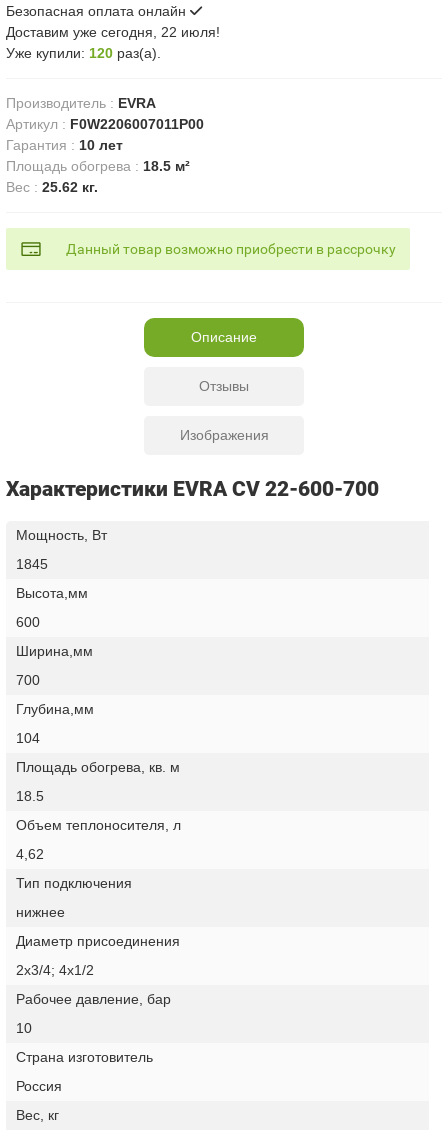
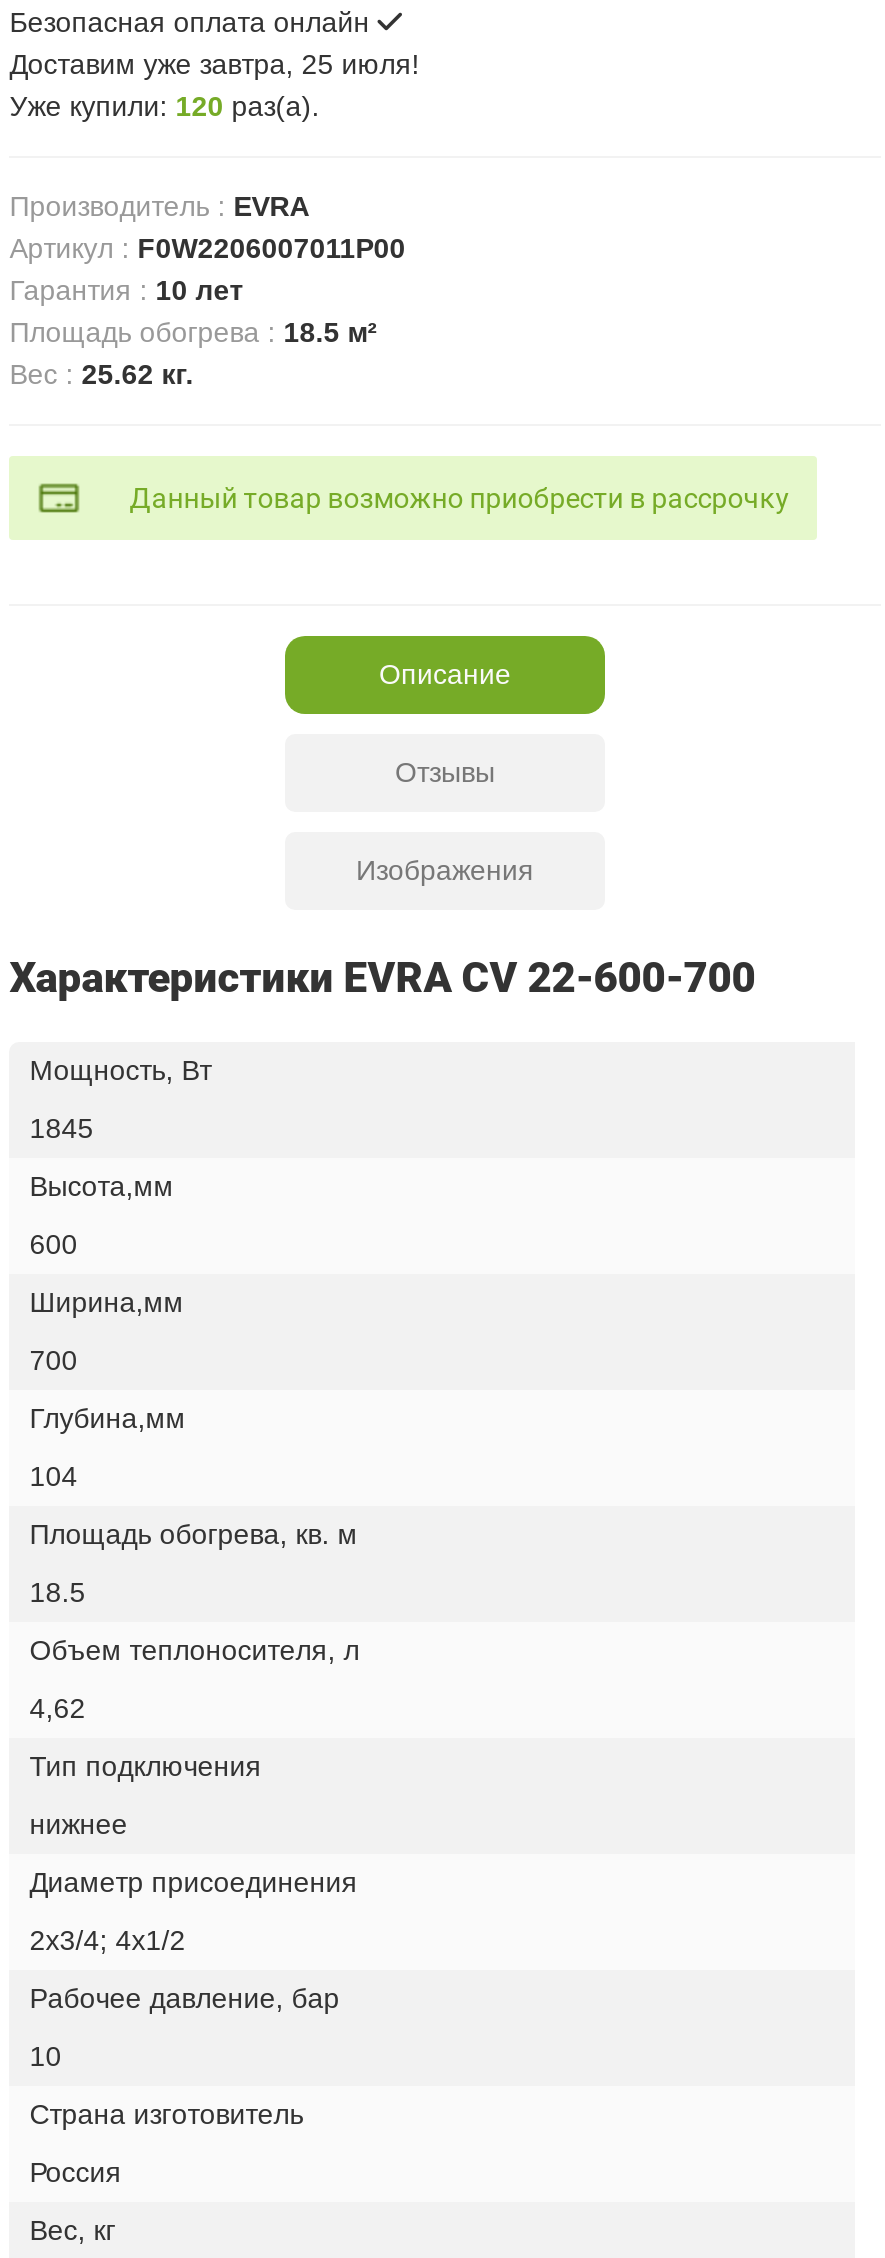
- Доставим уже сегодня, 22 июля!
+ Доставим уже завтра, 25 июля!
